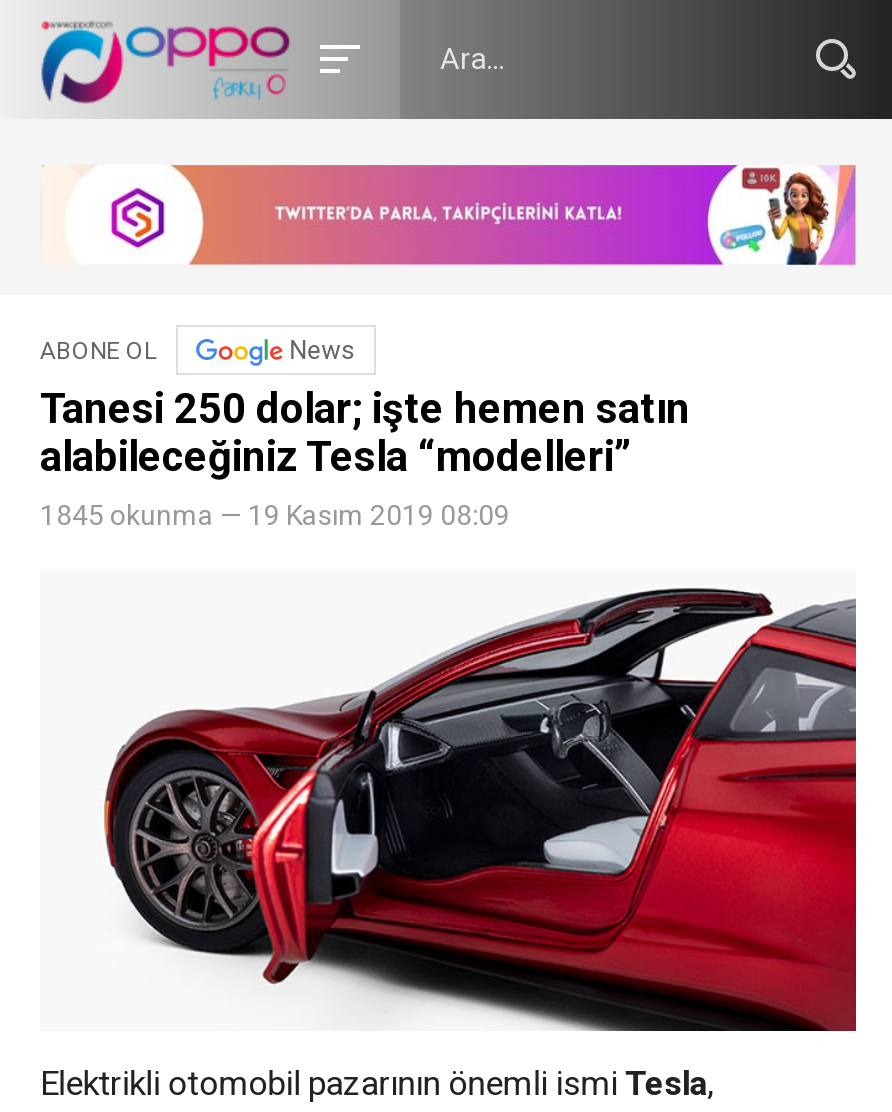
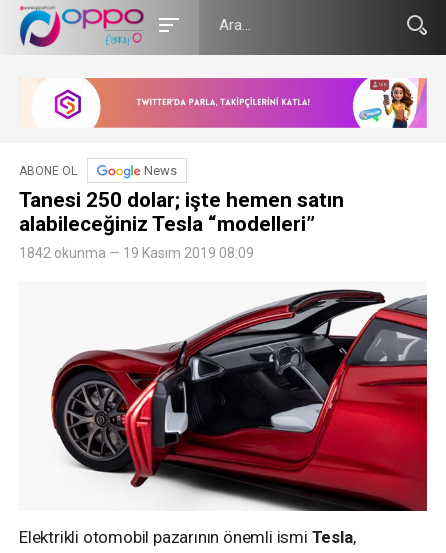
- 1845 okunma — 19 Kasım 2019 08:09
+ 1842 okunma — 19 Kasım 2019 08:09
